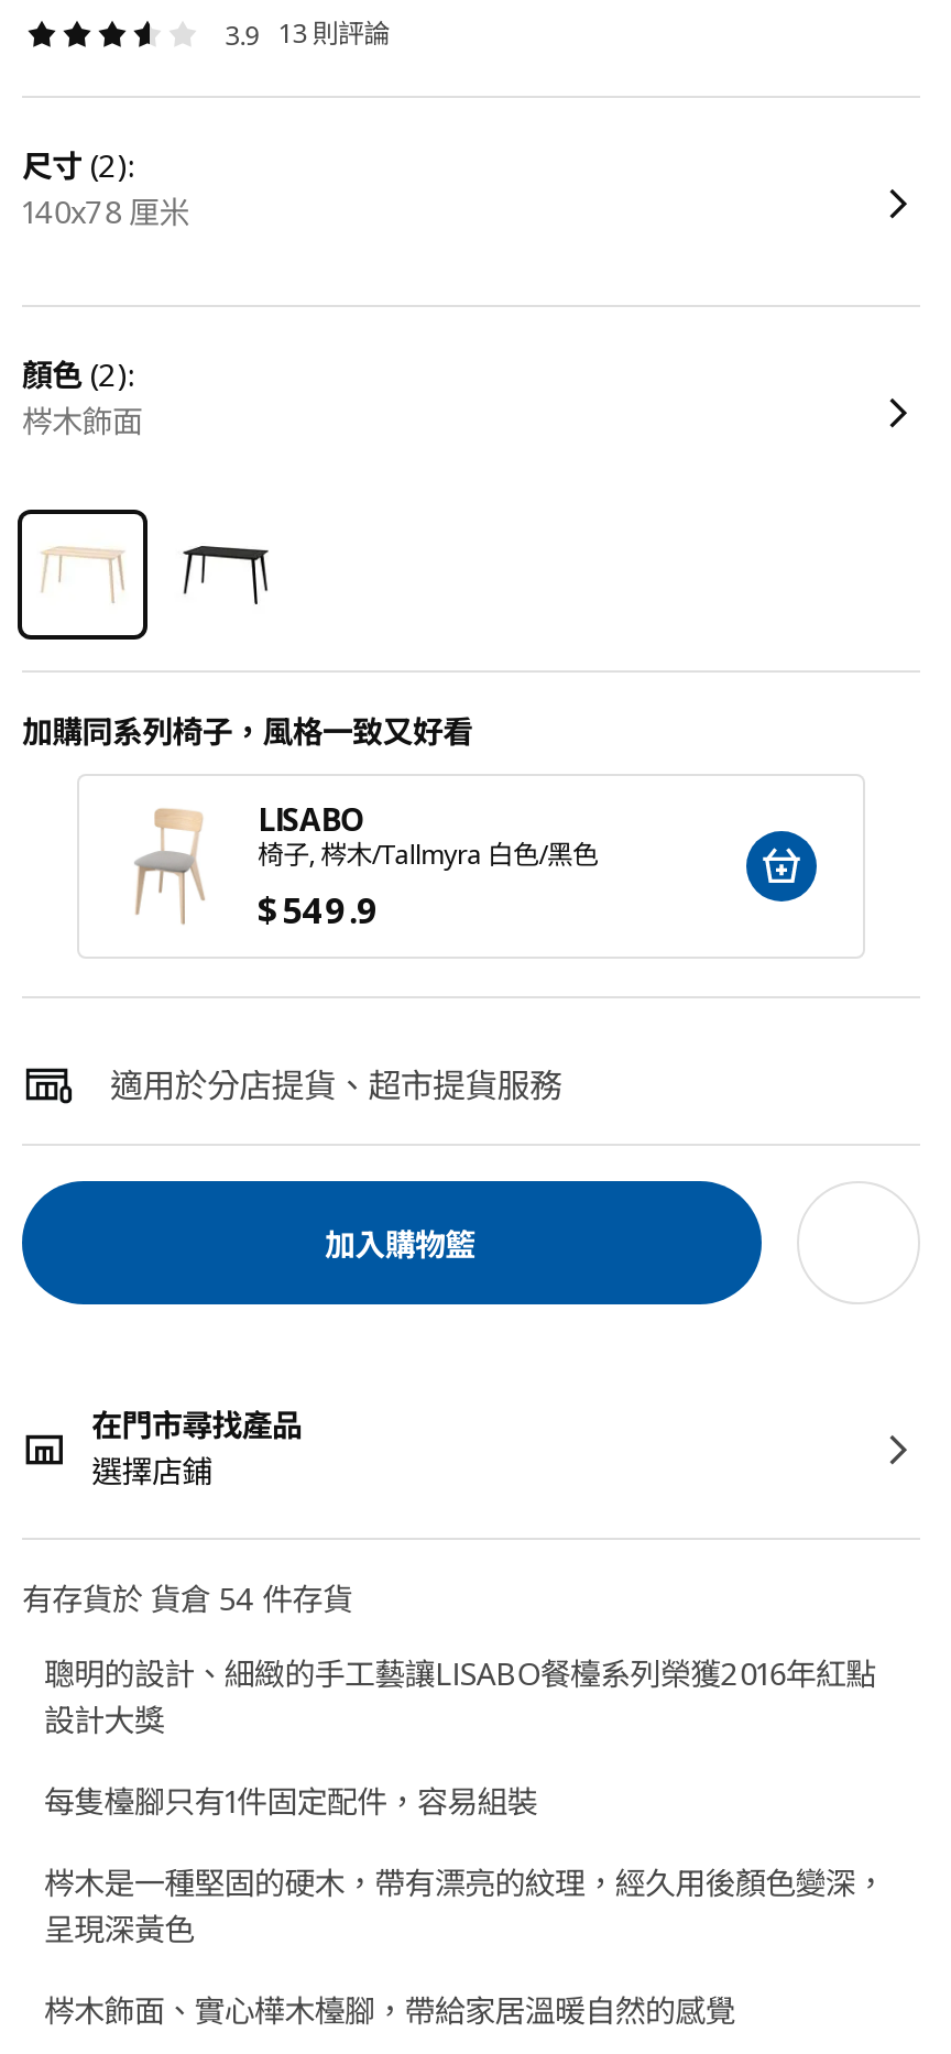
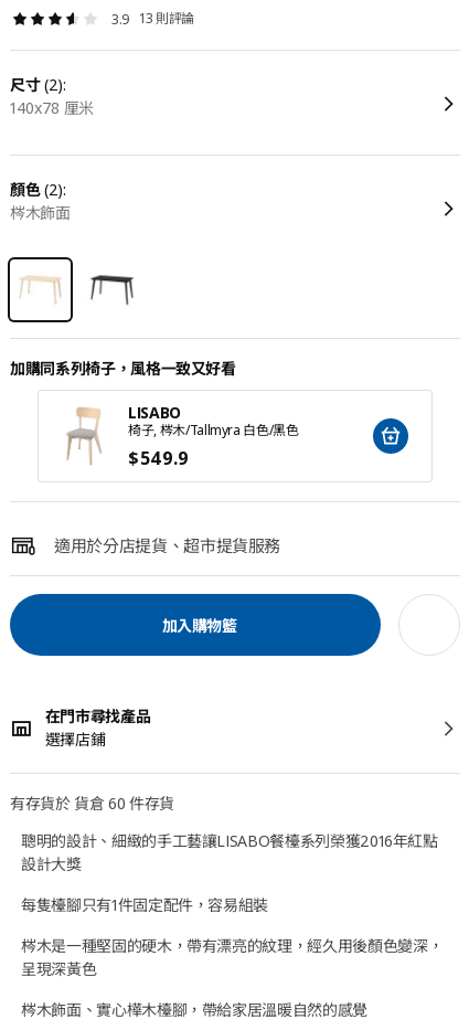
- 有存貨於 貨倉 54 件存貨
+ 有存貨於 貨倉 60 件存貨
